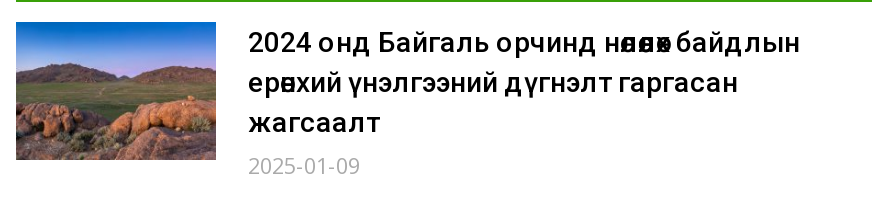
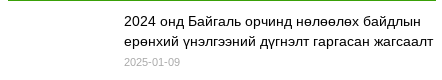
- [image]
